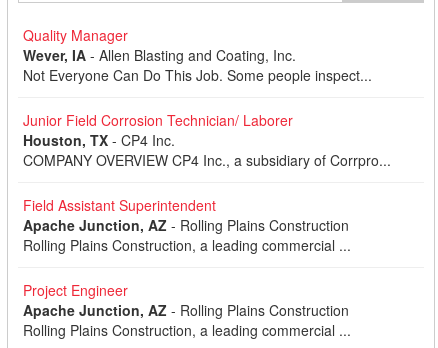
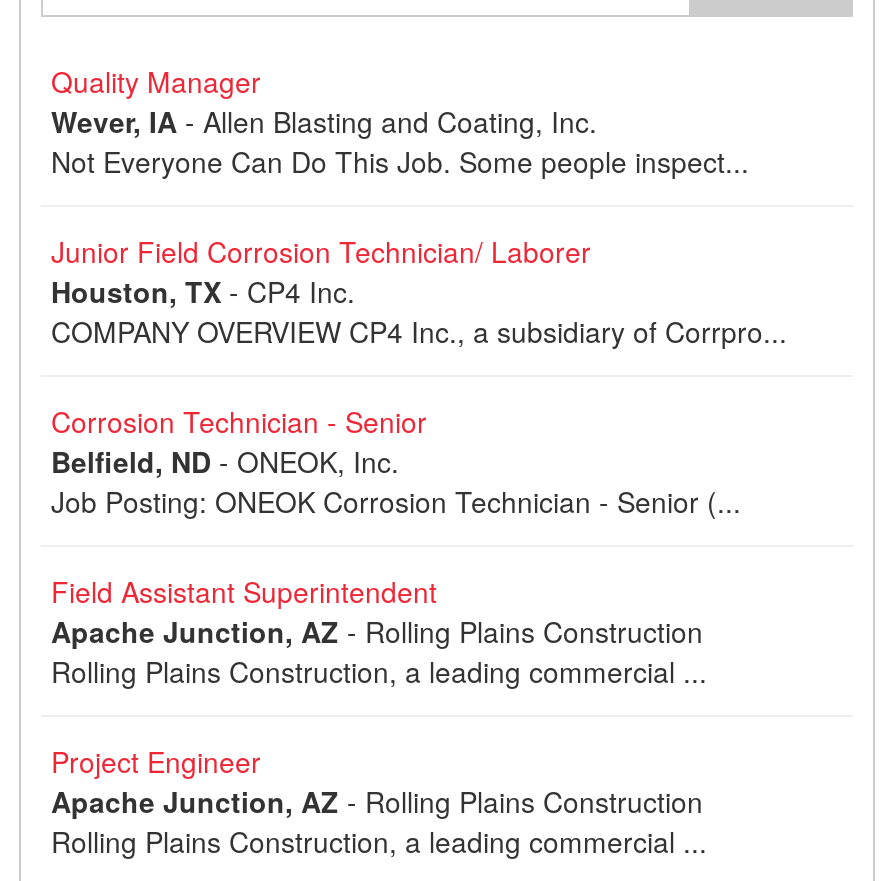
+ Corrosion Technician - Senior
+ Belfield, ND - ONEOK, Inc.
+ Job Posting: ONEOK Corrosion Technician - Senior (...
